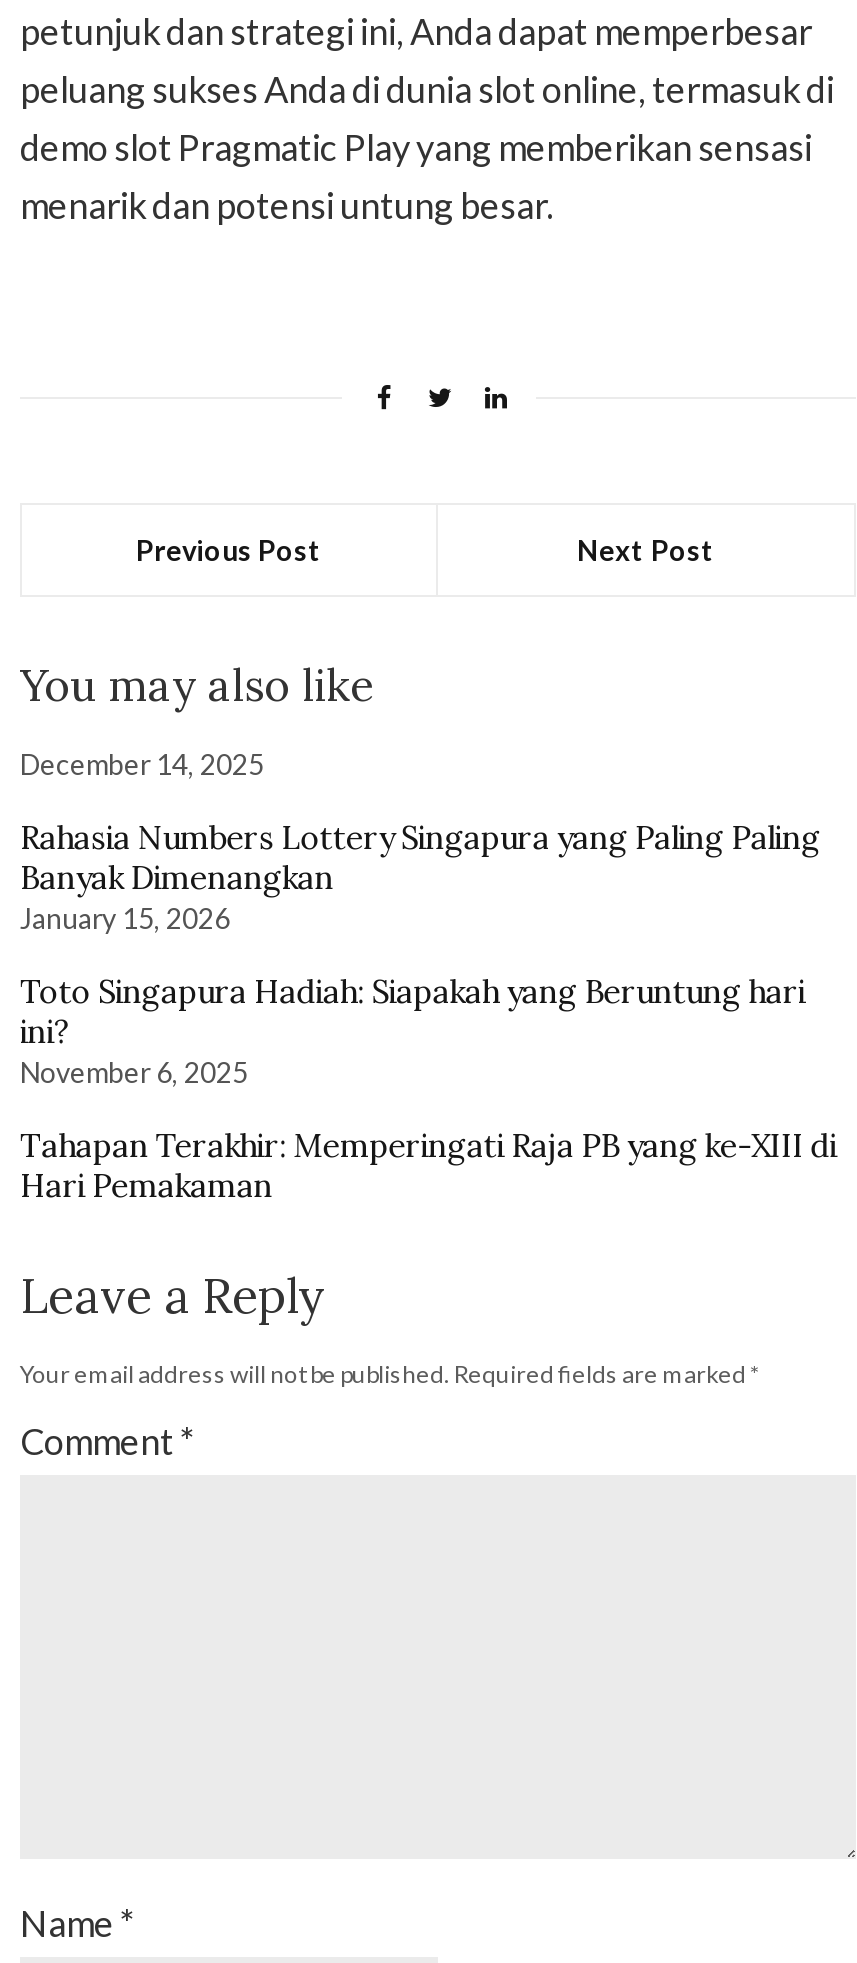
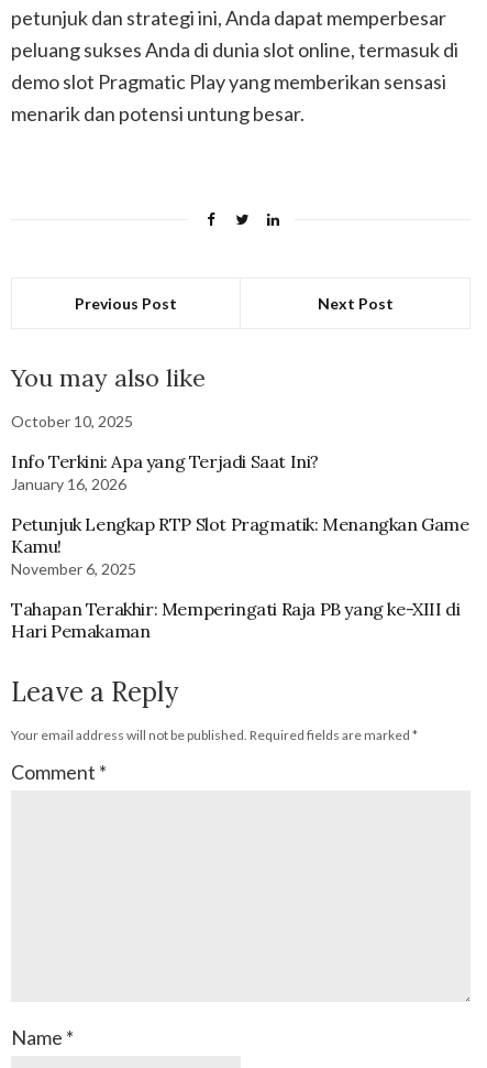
- December 14, 2025
+ October 10, 2025

- Rahasia Numbers Lottery Singapura yang Paling Paling
- Banyak Dimenangkan
- January 15, 2026
+ Info Terkini: Apa yang Terjadi Saat Ini?
+ January 16, 2026

- Toto Singapura Hadiah: Siapakah yang Beruntung hari
- ini?
+ Petunjuk Lengkap RTP Slot Pragmatik: Menangkan Game
+ Kamu!
